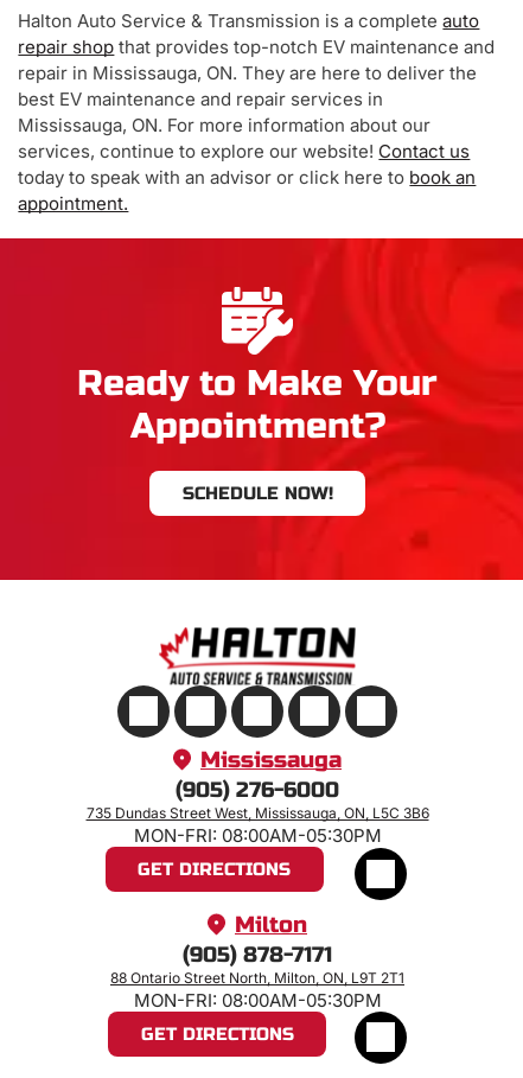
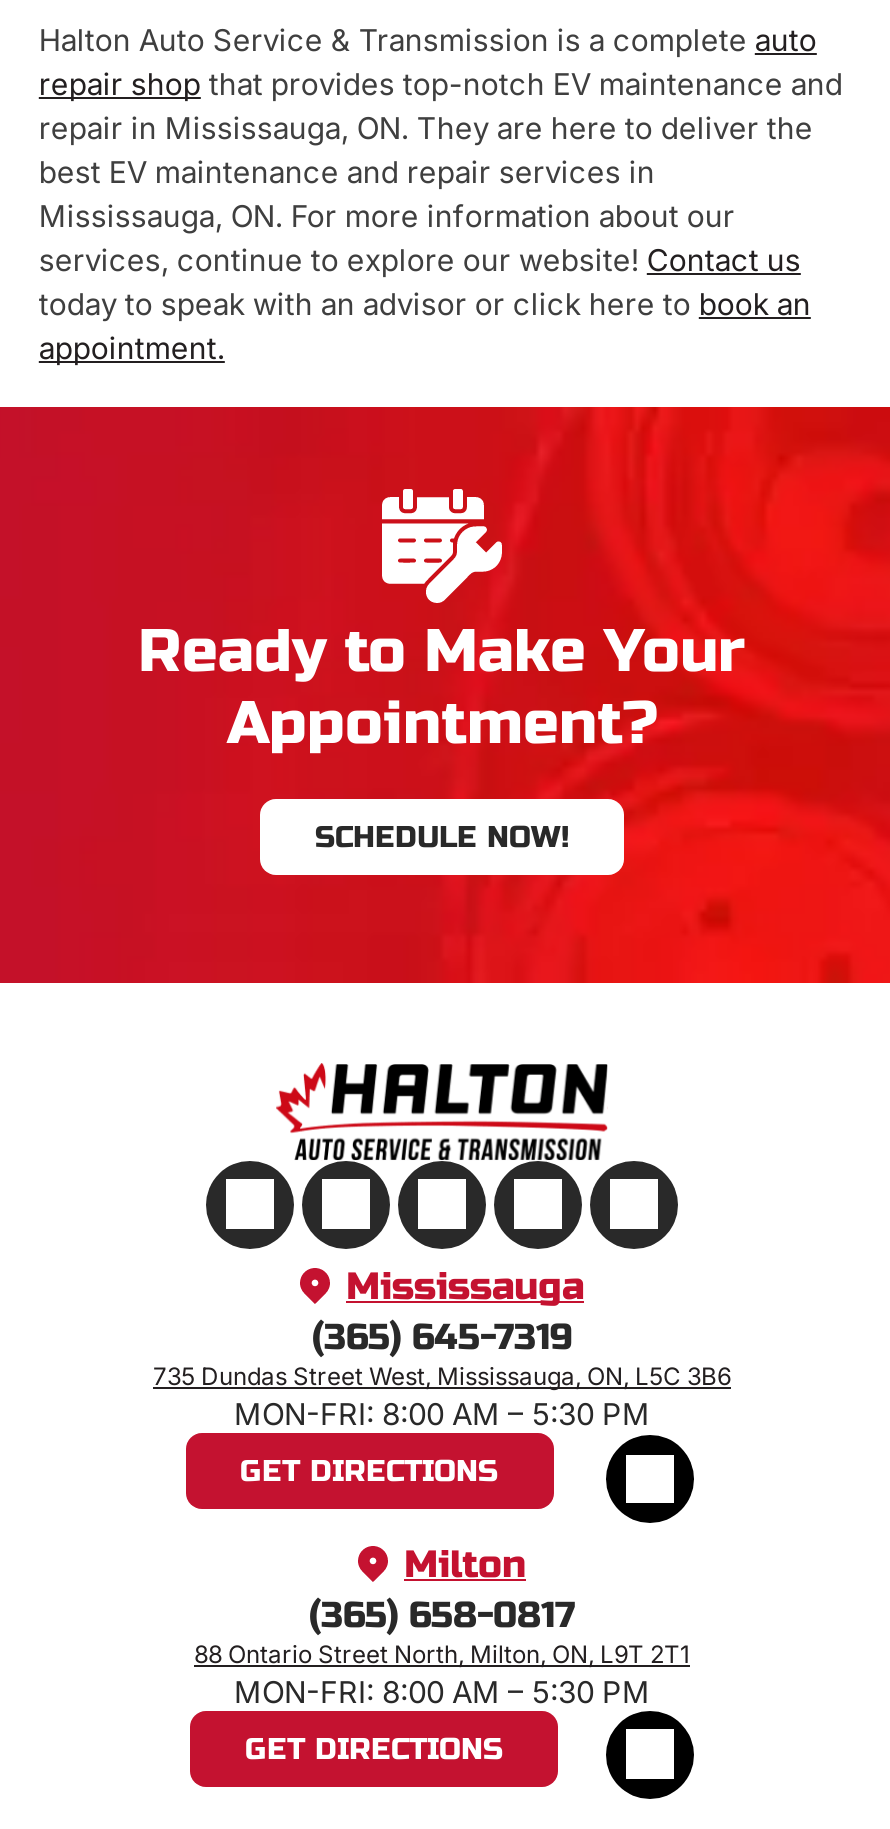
- (905) 276-6000
+ (365) 645-7319

- MON-FRI: 08:00AM-05:30PM
+ MON-FRI: 8:00 AM – 5:30 PM

- (905) 878-7171
+ (365) 658-0817

- MON-FRI: 08:00AM-05:30PM
+ MON-FRI: 8:00 AM – 5:30 PM
